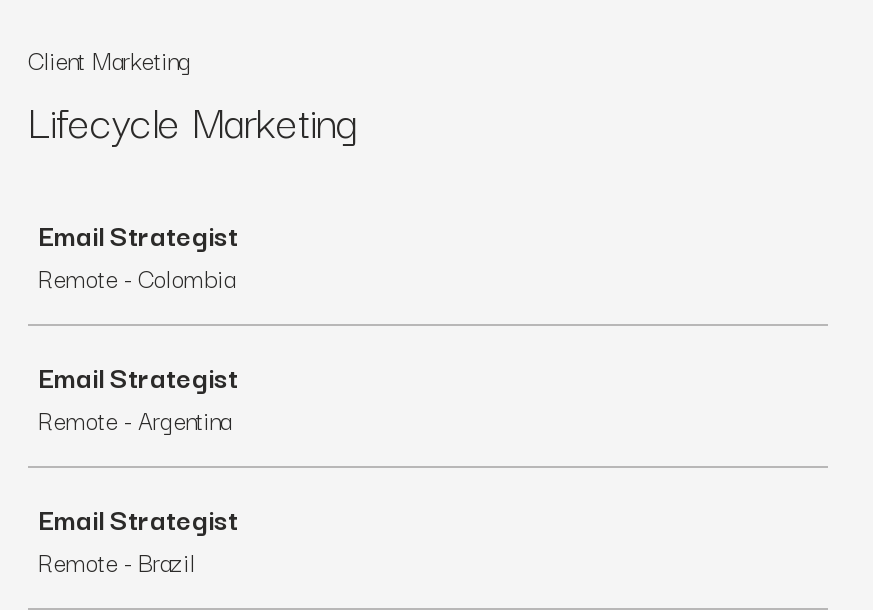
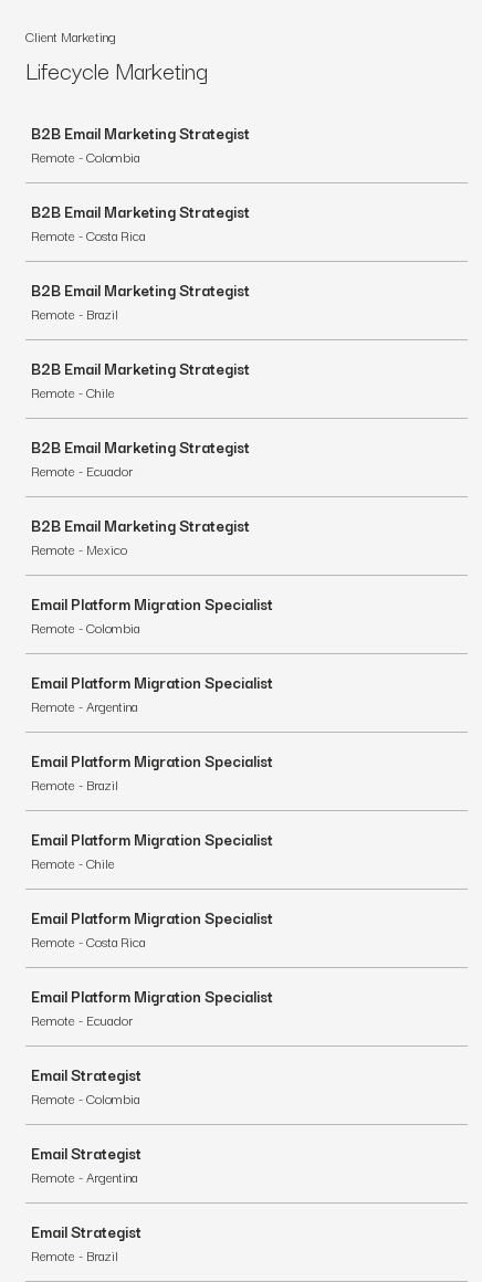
+ B2B Email Marketing Strategist
+ Remote - Colombia
+ B2B Email Marketing Strategist
+ Remote - Costa Rica
+ B2B Email Marketing Strategist
+ Remote - Brazil
+ B2B Email Marketing Strategist
+ Remote - Chile
+ B2B Email Marketing Strategist
+ Remote - Ecuador
+ B2B Email Marketing Strategist
+ Remote - Mexico
+ Email Platform Migration Specialist
+ Remote - Colombia
+ Email Platform Migration Specialist
+ Remote - Argentina
+ Email Platform Migration Specialist
+ Remote - Brazil
+ Email Platform Migration Specialist
+ Remote - Chile
+ Email Platform Migration Specialist
+ Remote - Costa Rica
+ Email Platform Migration Specialist
+ Remote - Ecuador
